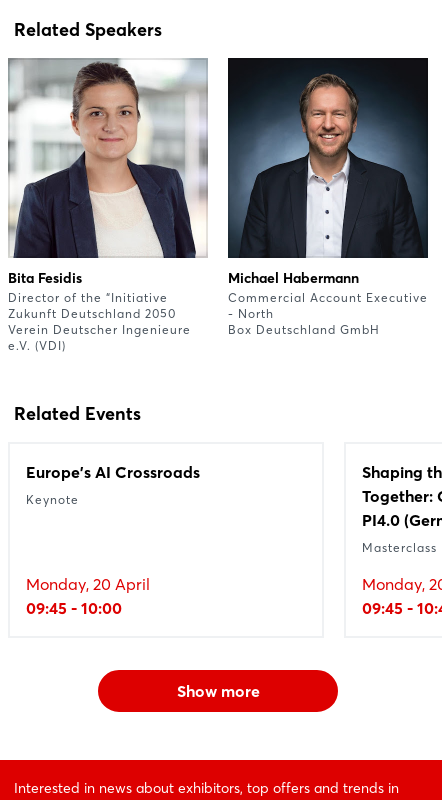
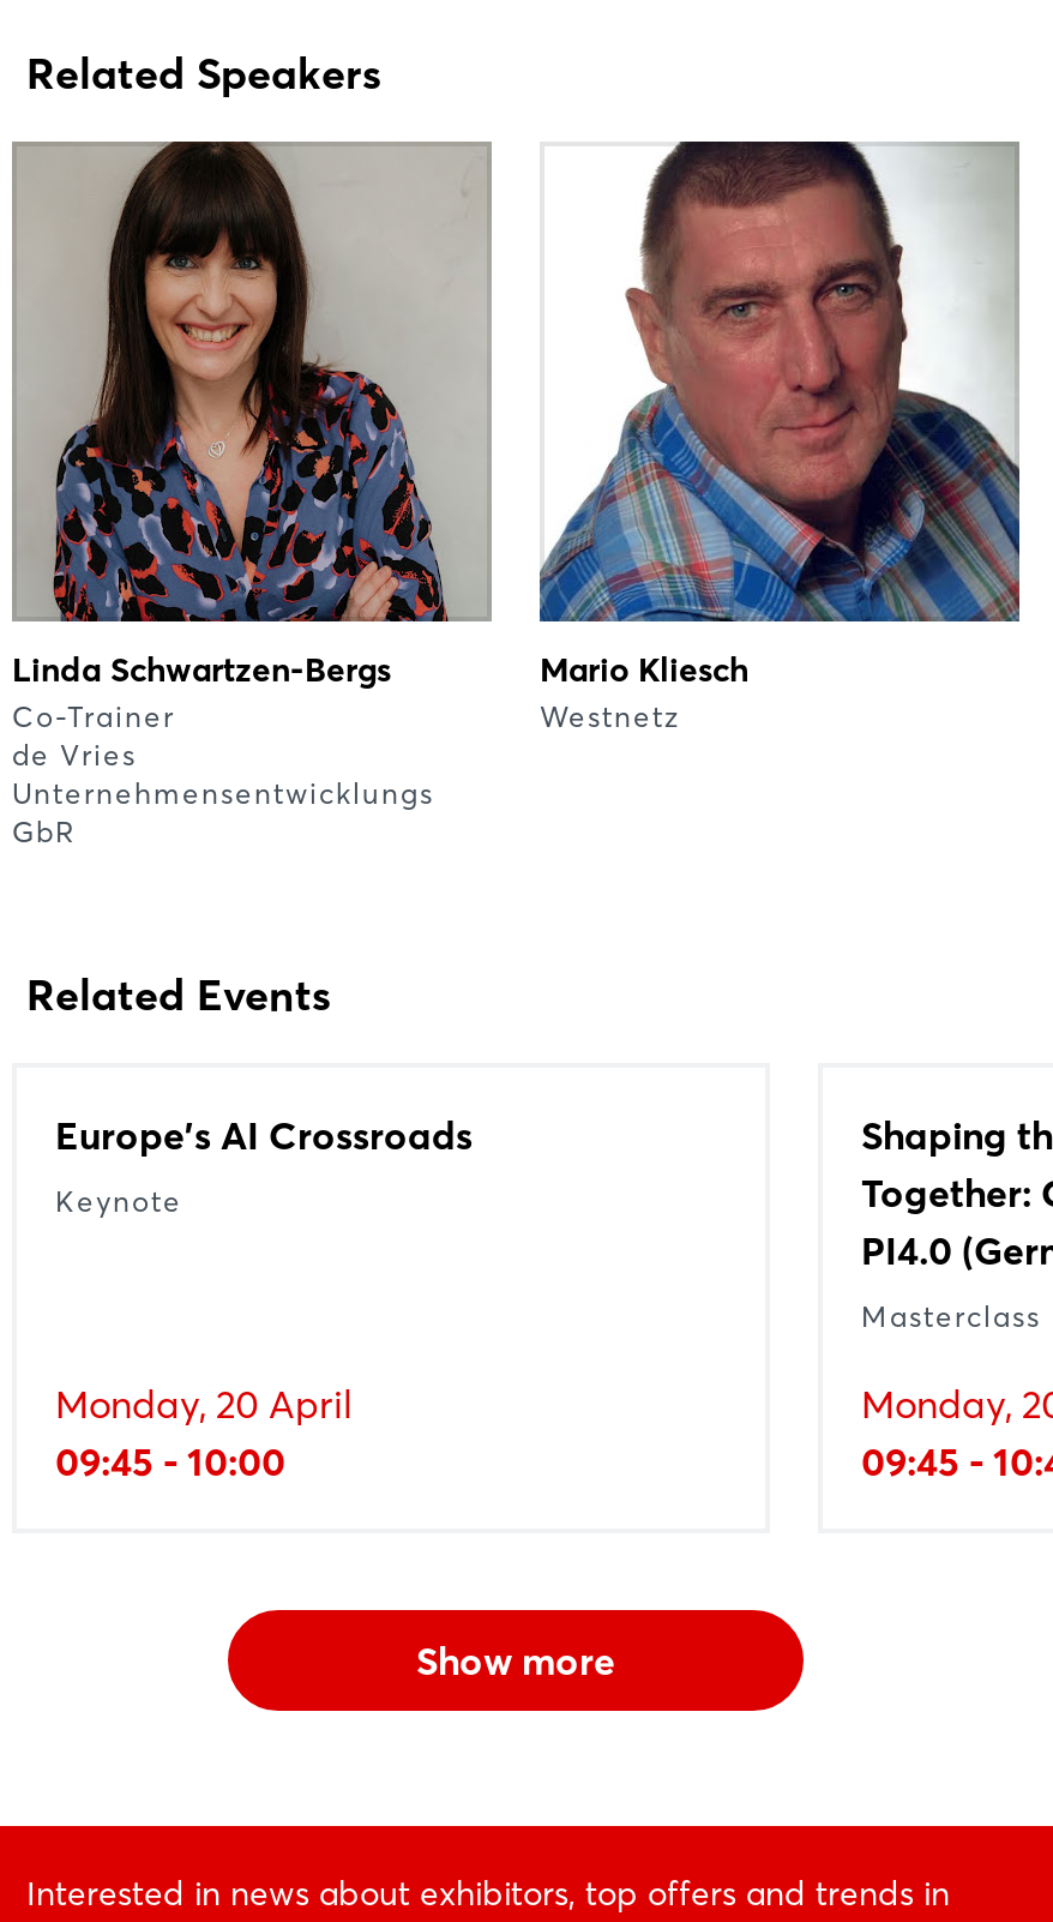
- [image]
- Bita Fesidis
- Director of the “Initiative
- Zukunft Deutschland 2050
- Verein Deutscher Ingenieure
- e.V. (VDI)
+ [image]
+ Linda Schwartzen-Bergs
+ Co-Trainer
+ de Vries
+ Unternehmensentwicklungs
+ GbR

- [image]
- Michael Habermann
- Commercial Account Executive
- - North
- Box Deutschland GmbH
+ [image]
+ Mario Kliesch
+ Westnetz
